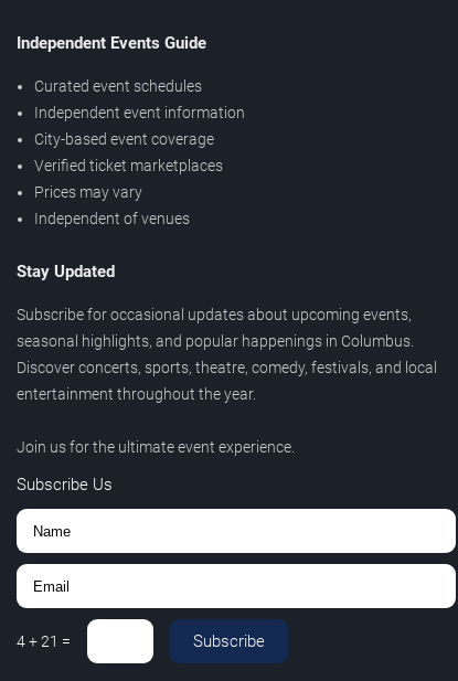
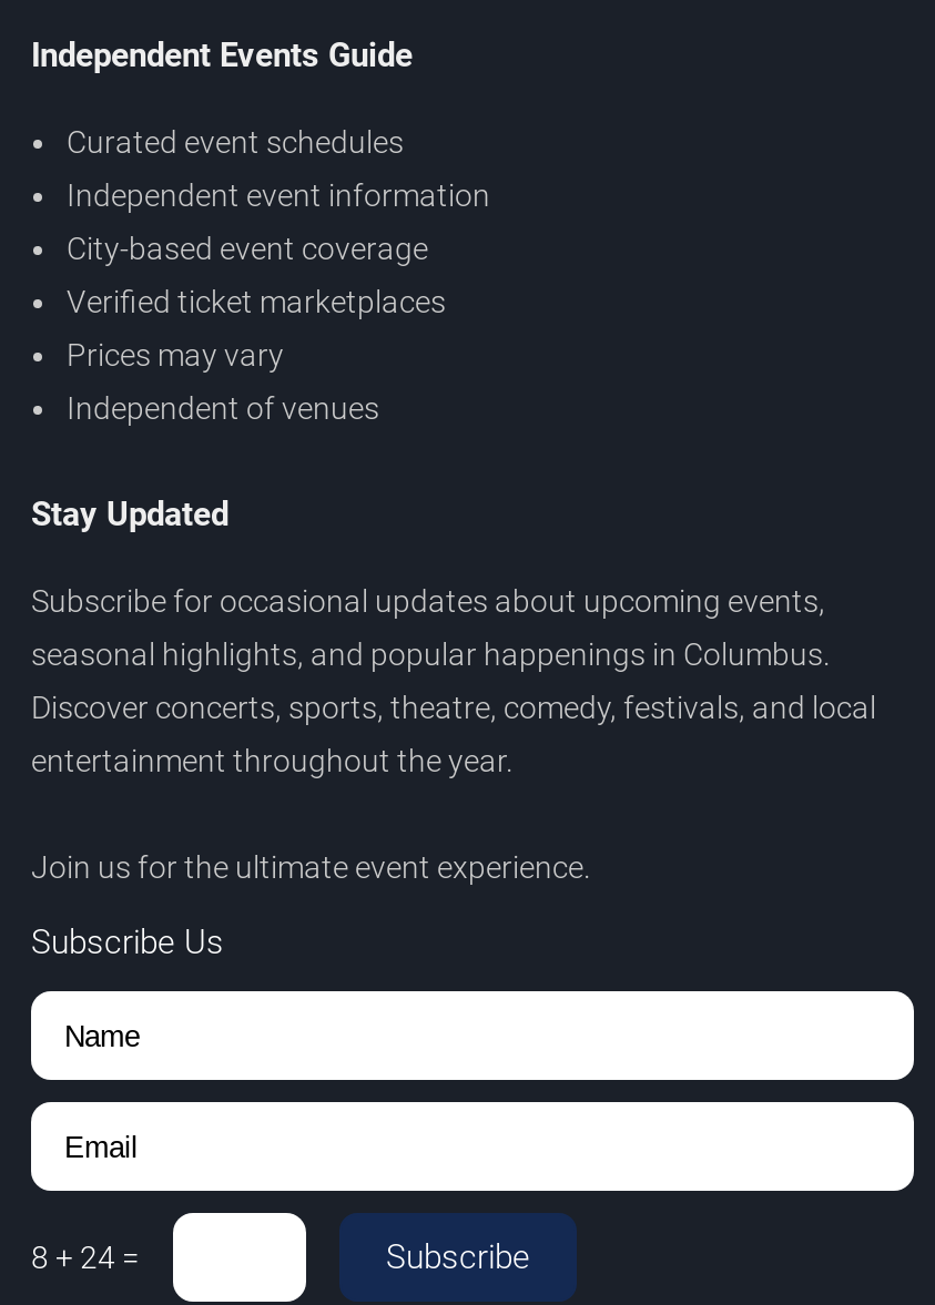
- 4 + 21 =
+ 8 + 24 =
